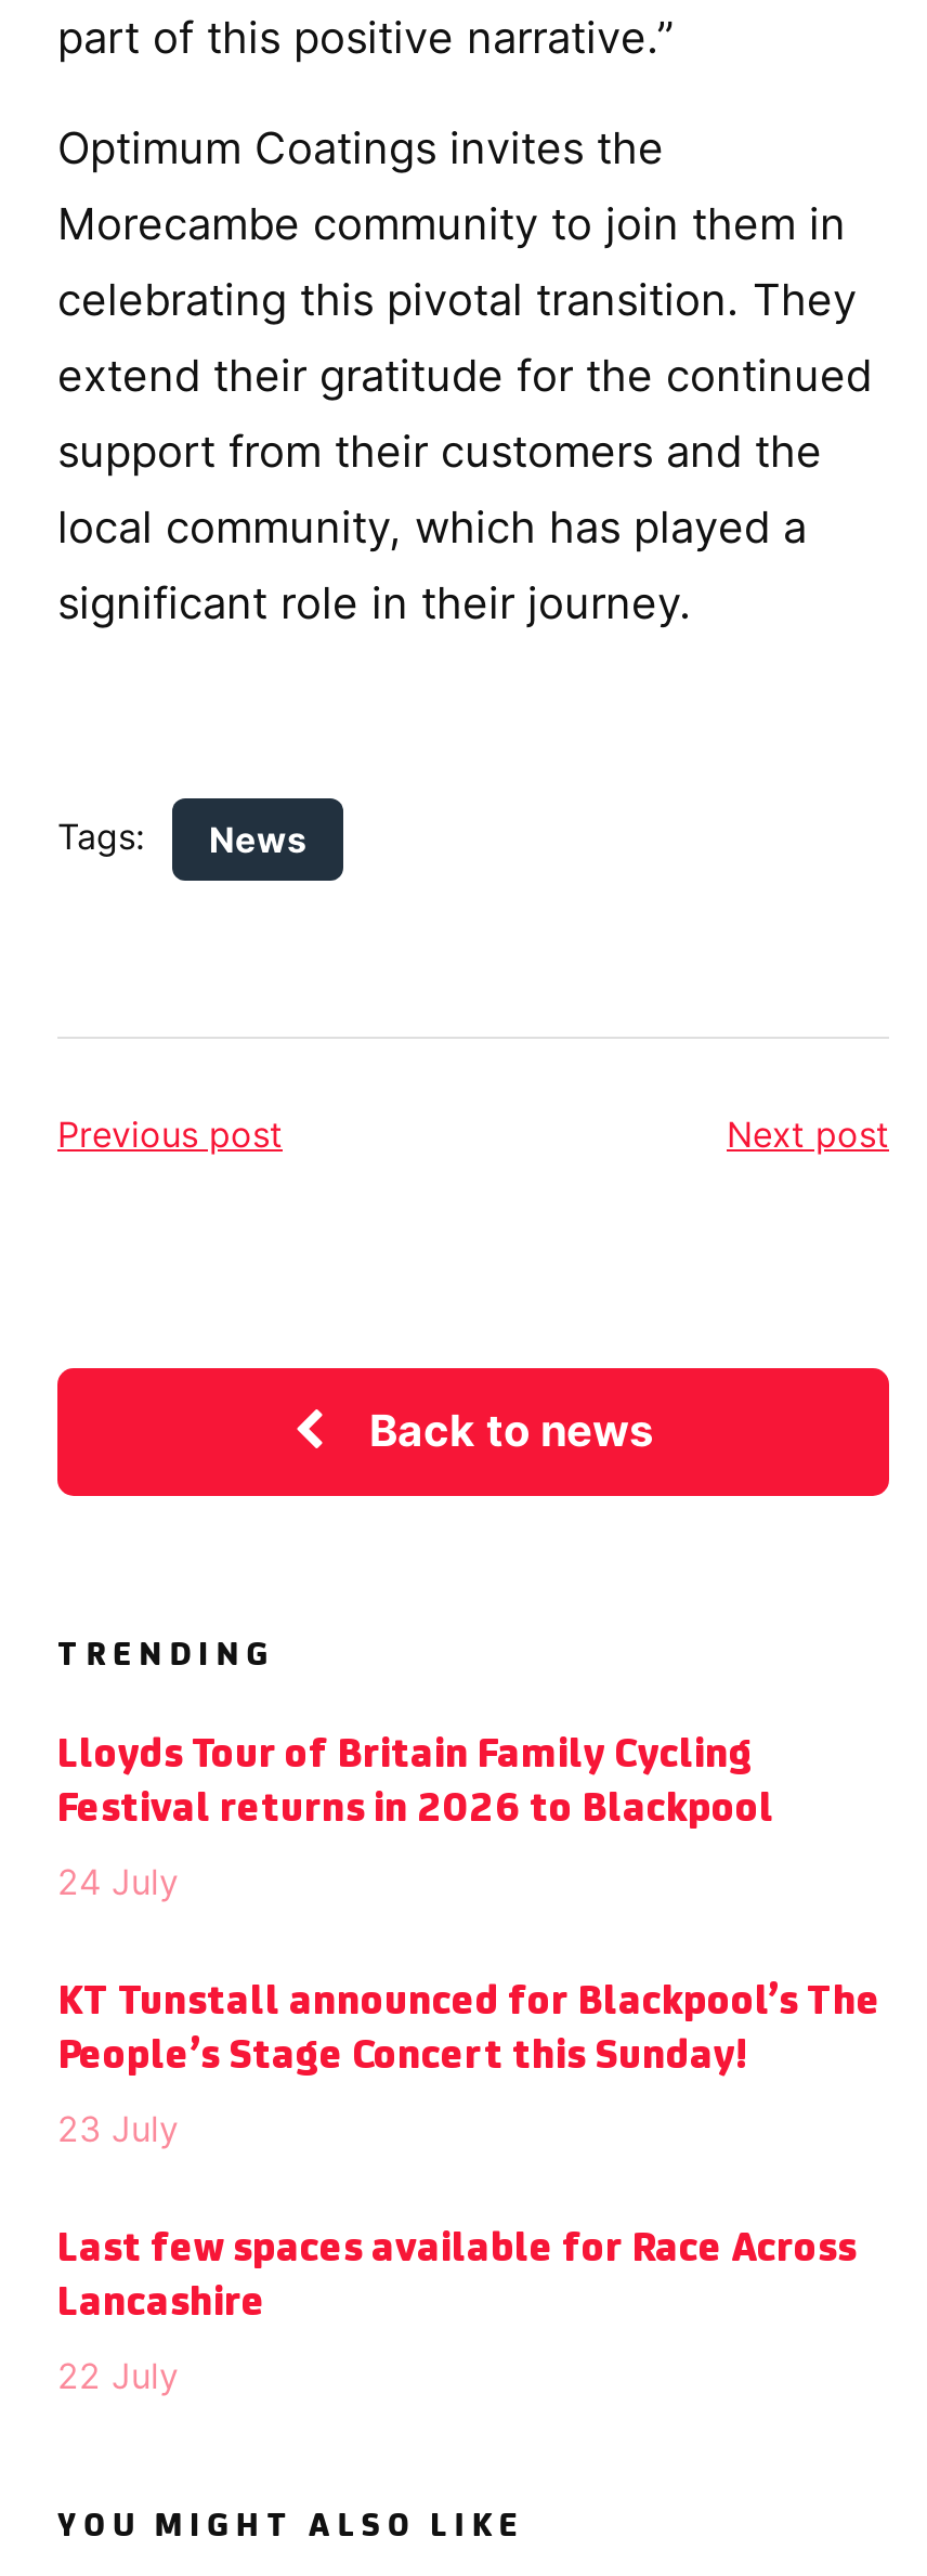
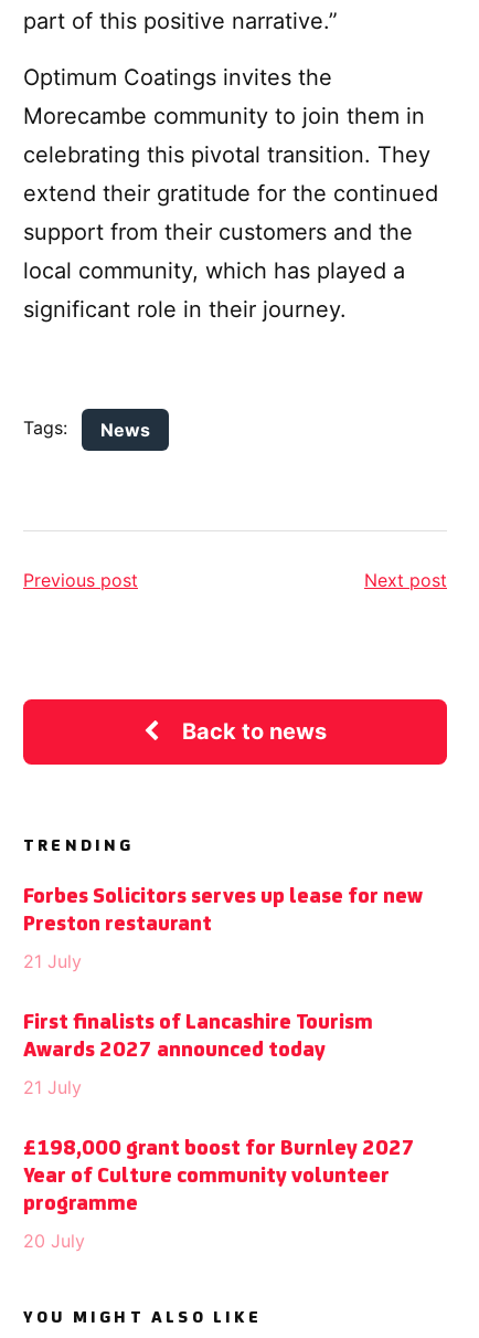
- Lloyds Tour of Britain Family Cycling
- Festival returns in 2026 to Blackpool
+ Forbes Solicitors serves up lease for new
+ Preston restaurant

- 24 July
+ 21 July

- KT Tunstall announced for Blackpool’s The
- People’s Stage Concert this Sunday!
+ First finalists of Lancashire Tourism
+ Awards 2027 announced today

- 23 July
+ 21 July

- Last few spaces available for Race Across
- Lancashire
+ £198,000 grant boost for Burnley 2027
+ Year of Culture community volunteer
+ programme

- 22 July
+ 20 July
